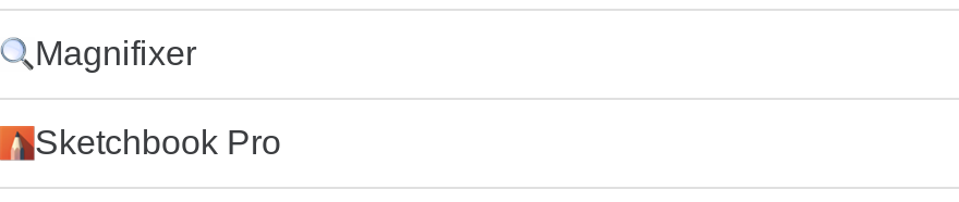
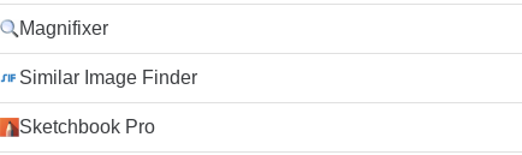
+ Similar Image Finder
